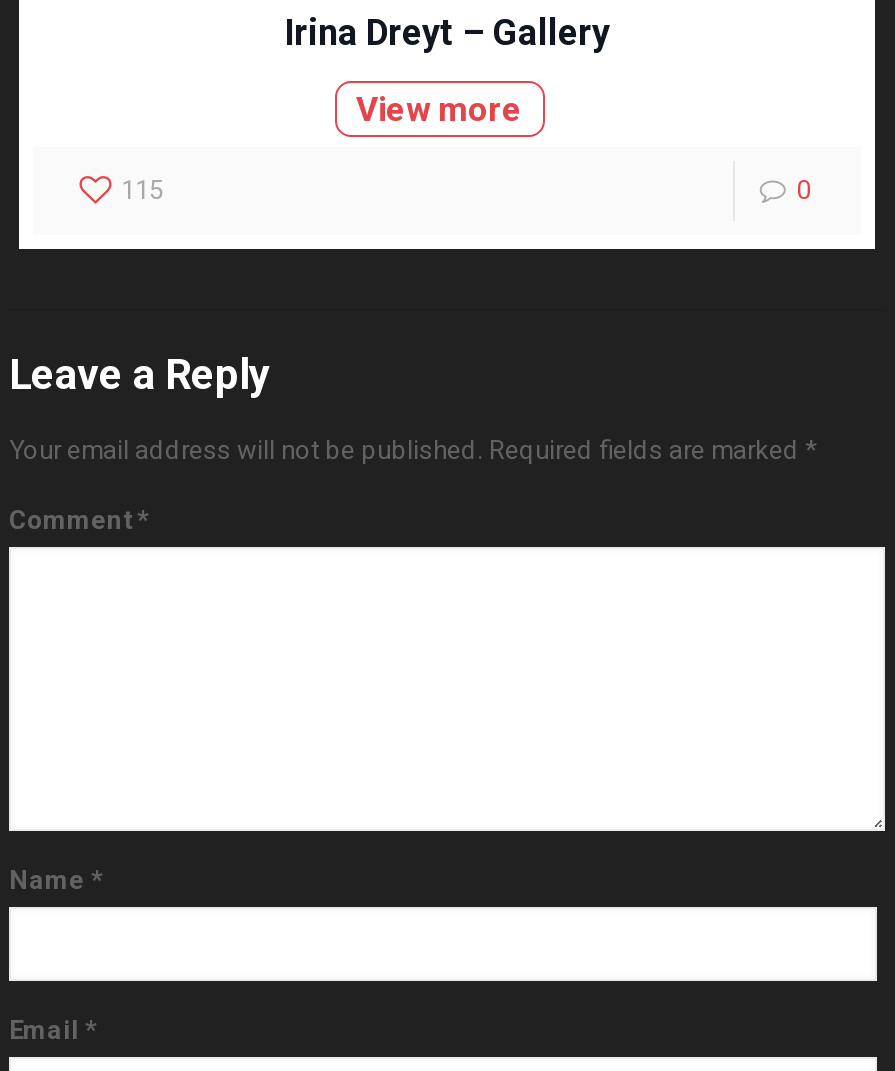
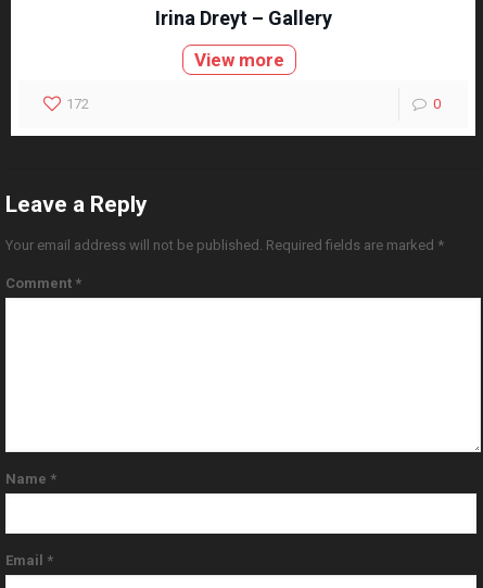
- 115
+ 172
